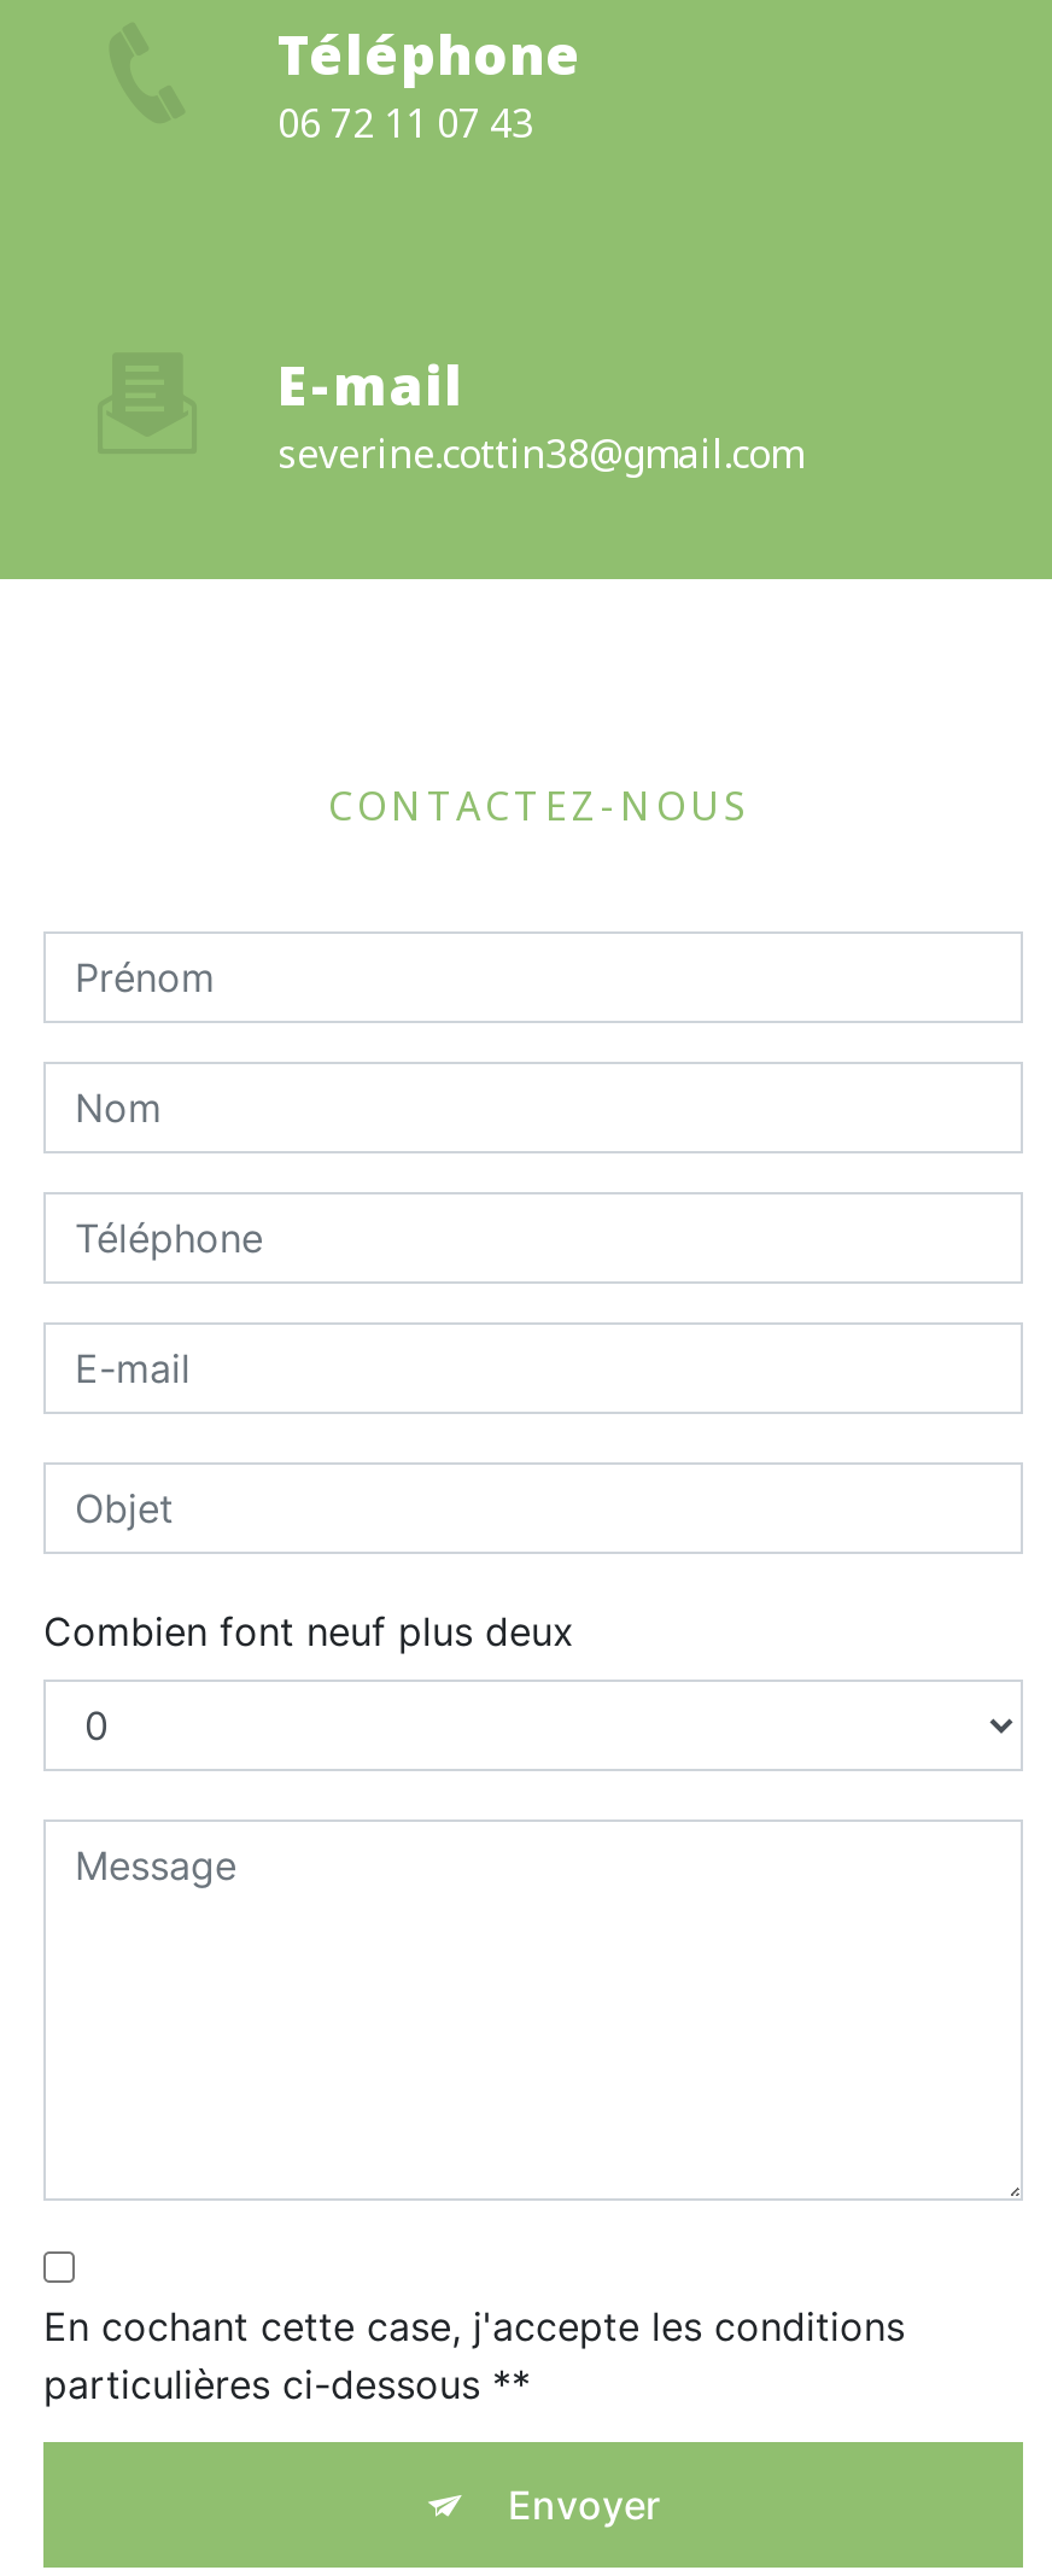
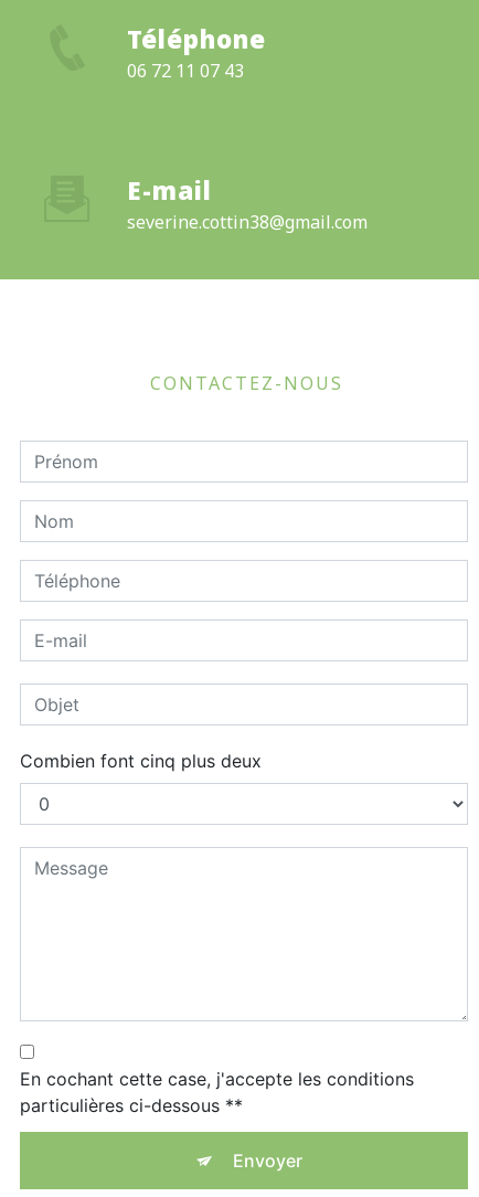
- Combien font neuf plus deux
+ Combien font cinq plus deux
